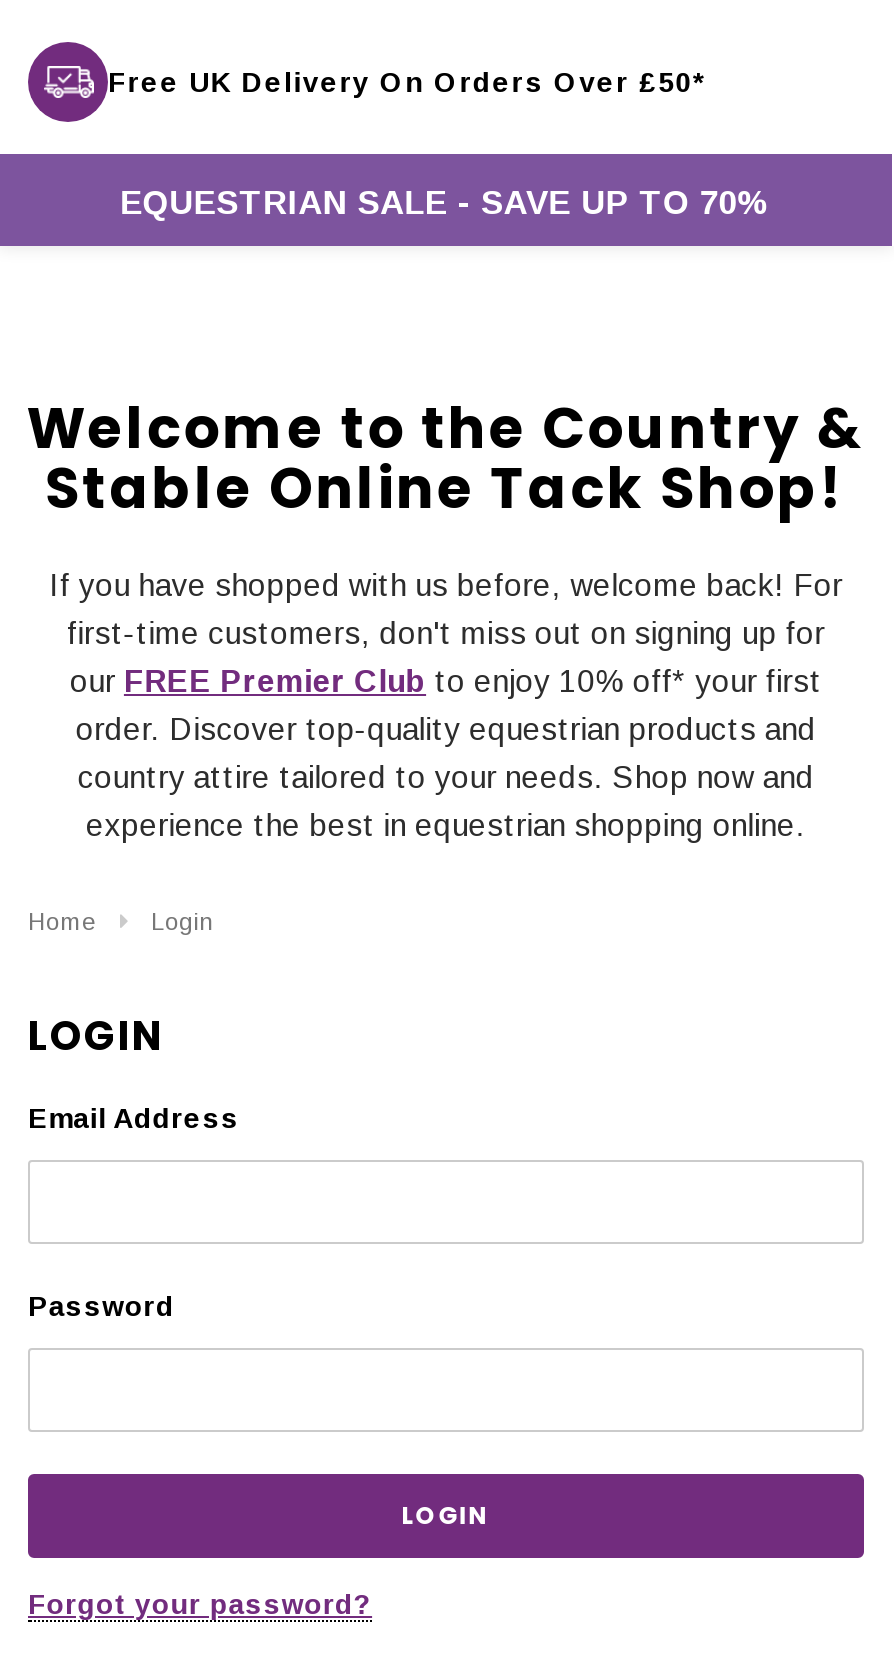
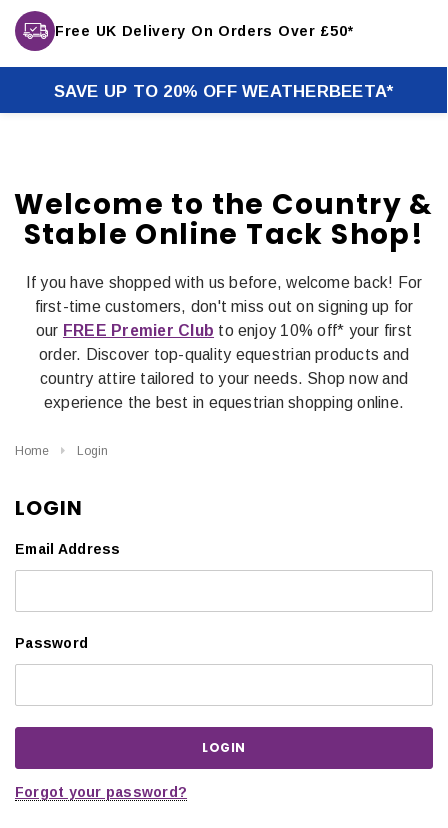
- EQUESTRIAN SALE - SAVE UP TO 70%
+ SAVE UP TO 20% OFF WEATHERBEETA*
